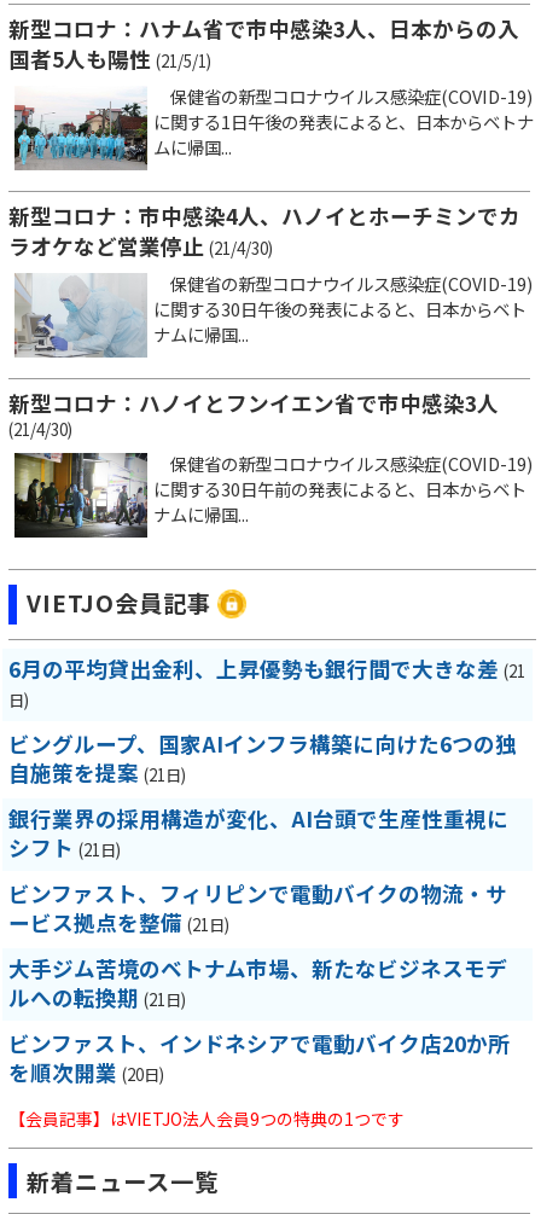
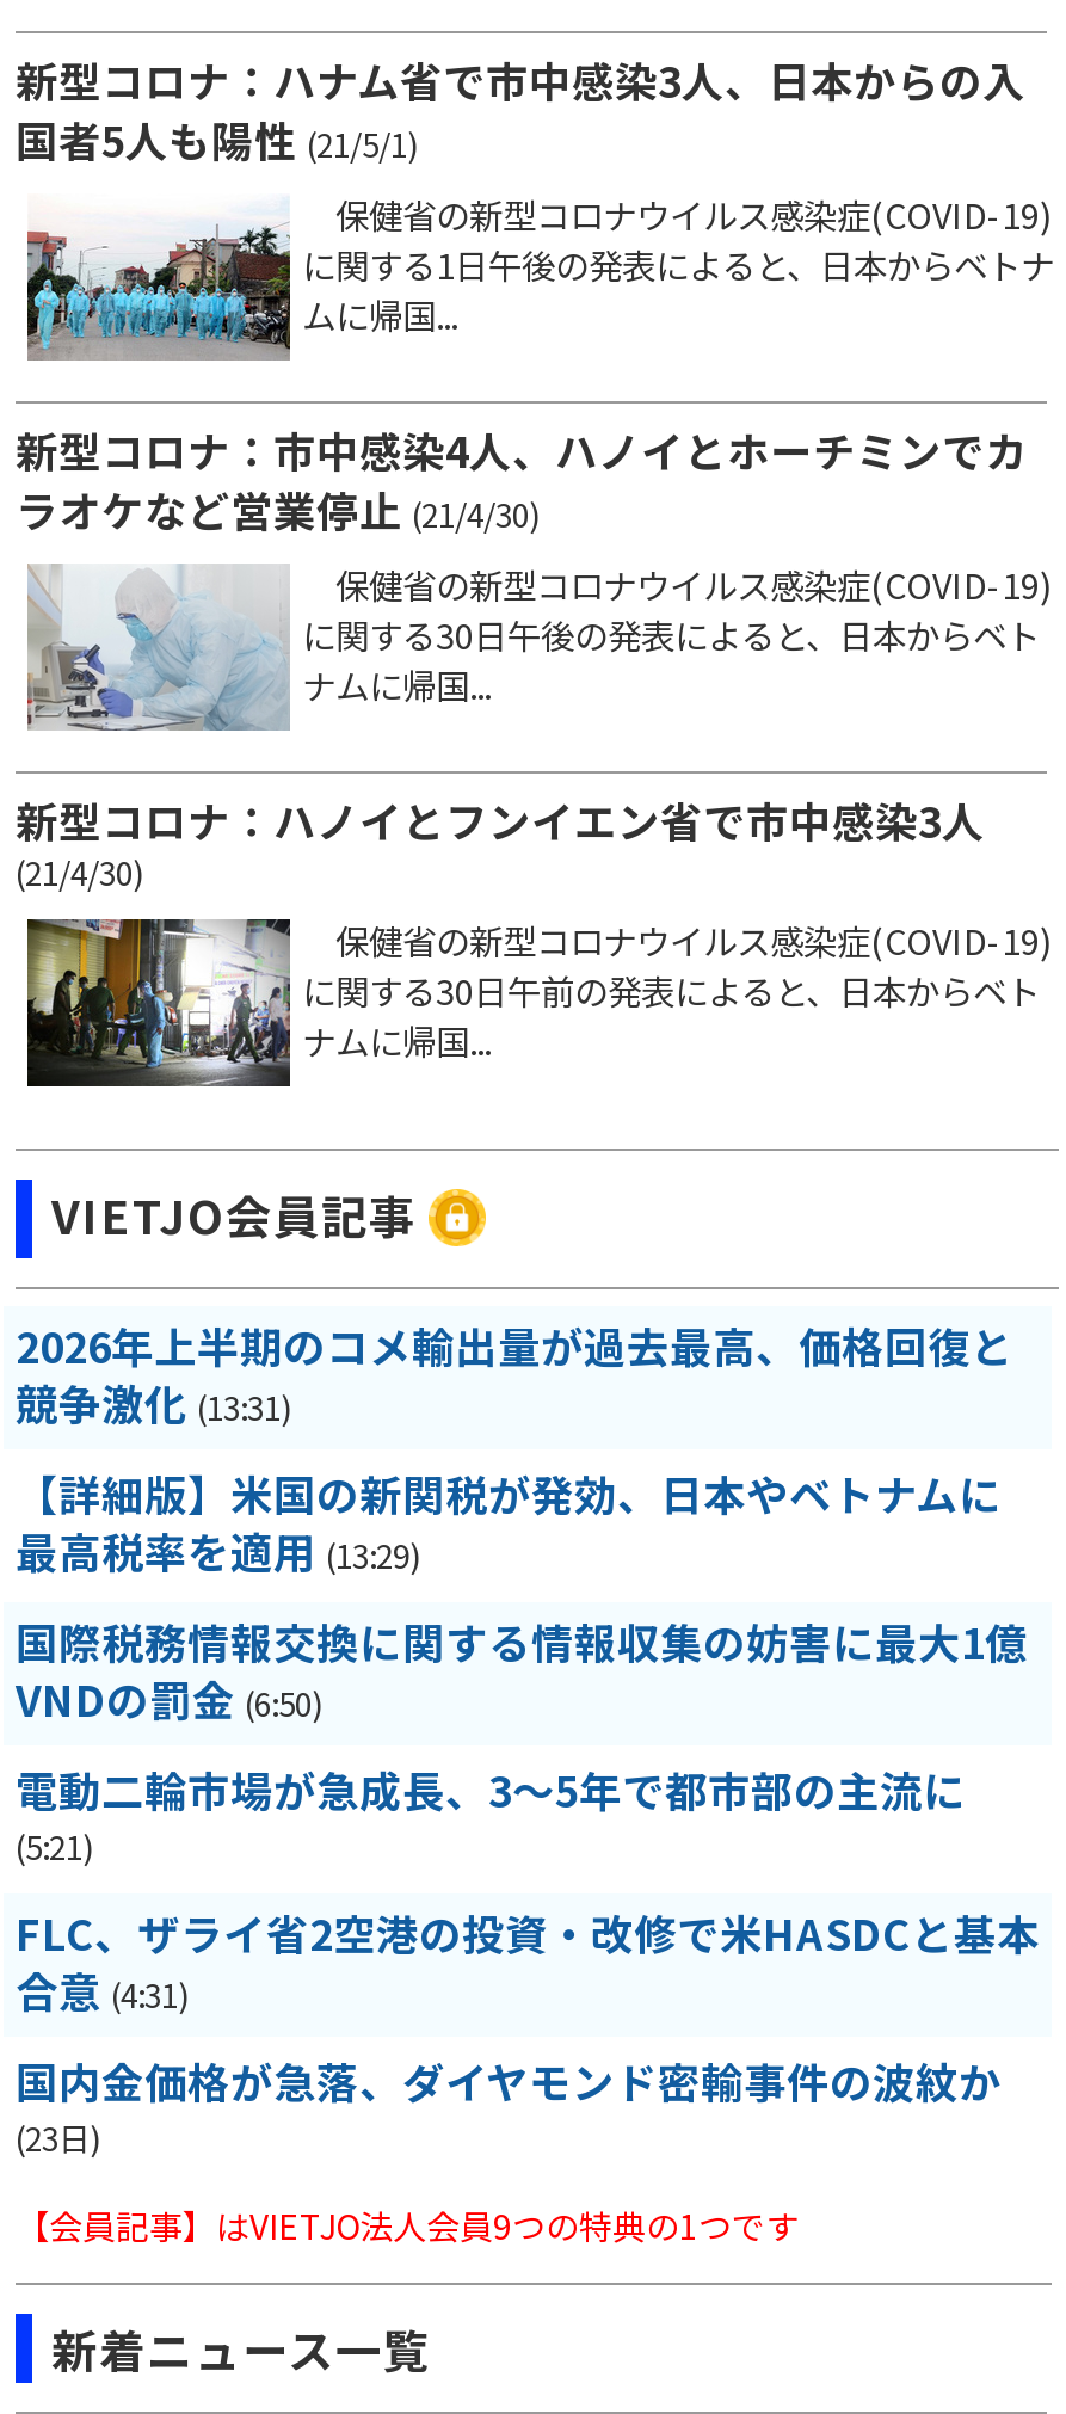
- 6月の平均貸出金利、上昇優勢も銀行間で大きな差 (21
- 日)
+ 2026年上半期のコメ輸出量が過去最高、価格回復と
+ 競争激化 (13:31)

- ビングループ、国家AIインフラ構築に向けた6つの独
- 自施策を提案 (21日)
+ 【詳細版】米国の新関税が発効、日本やベトナムに
+ 最高税率を適用 (13:29)

- 銀行業界の採用構造が変化、AI台頭で生産性重視に
- シフト (21日)
+ 国際税務情報交換に関する情報収集の妨害に最大1億
+ VNDの罰金 (6:50)

- ビンファスト、フィリピンで電動バイクの物流・サ
- ービス拠点を整備 (21日)
+ 電動二輪市場が急成長、3～5年で都市部の主流に
+ (5:21)

- 大手ジム苦境のベトナム市場、新たなビジネスモデ
- ルへの転換期 (21日)
+ FLC、ザライ省2空港の投資・改修で米HASDCと基本
+ 合意 (4:31)

- ビンファスト、インドネシアで電動バイク店20か所
- を順次開業 (20日)
+ 国内金価格が急落、ダイヤモンド密輸事件の波紋か
+ (23日)
